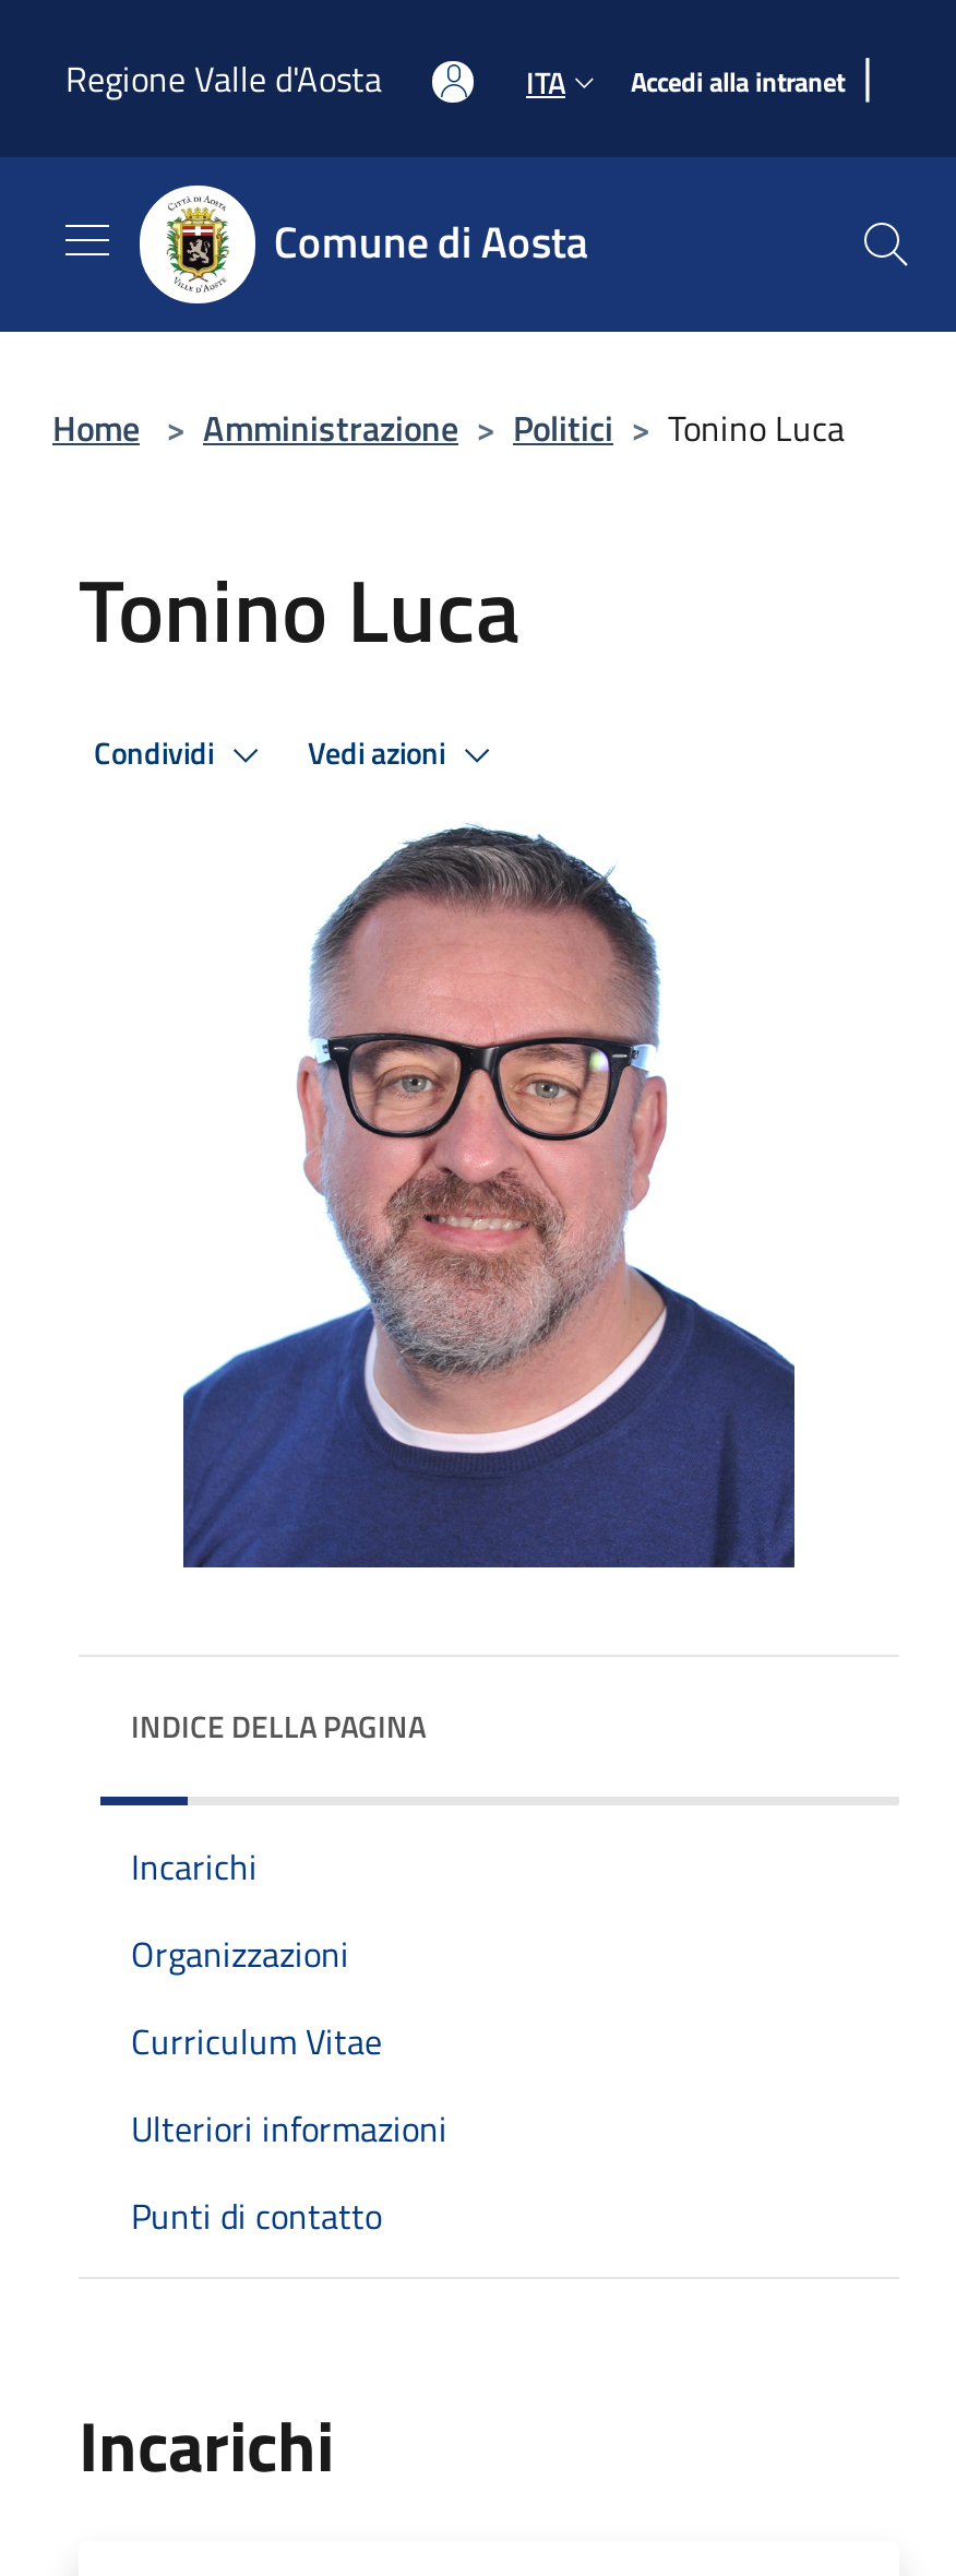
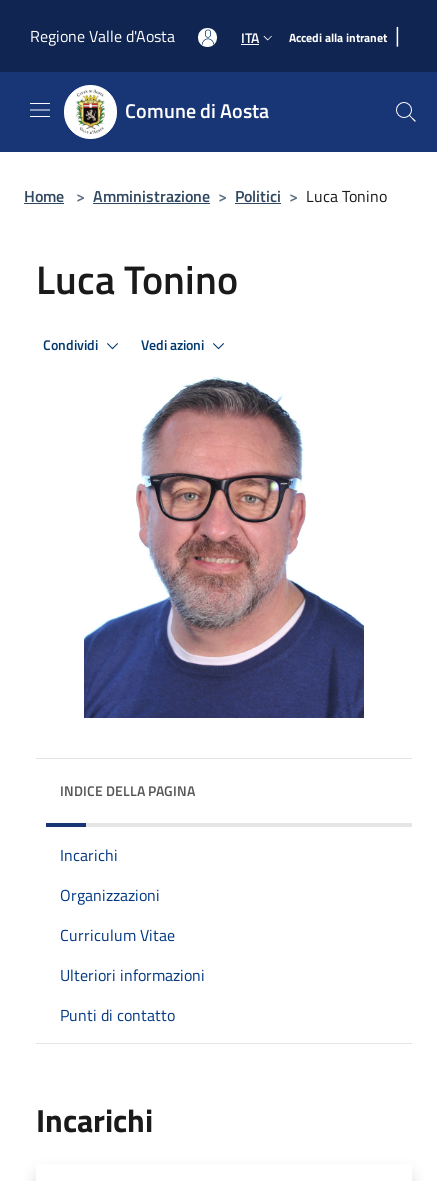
- Home > Amministrazione > Politici > Tonino Luca
+ Home > Amministrazione > Politici > Luca Tonino

- Tonino Luca
+ Luca Tonino
